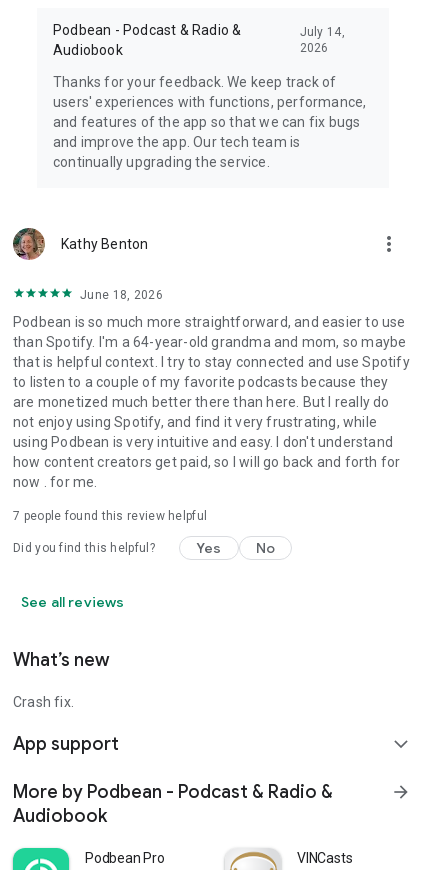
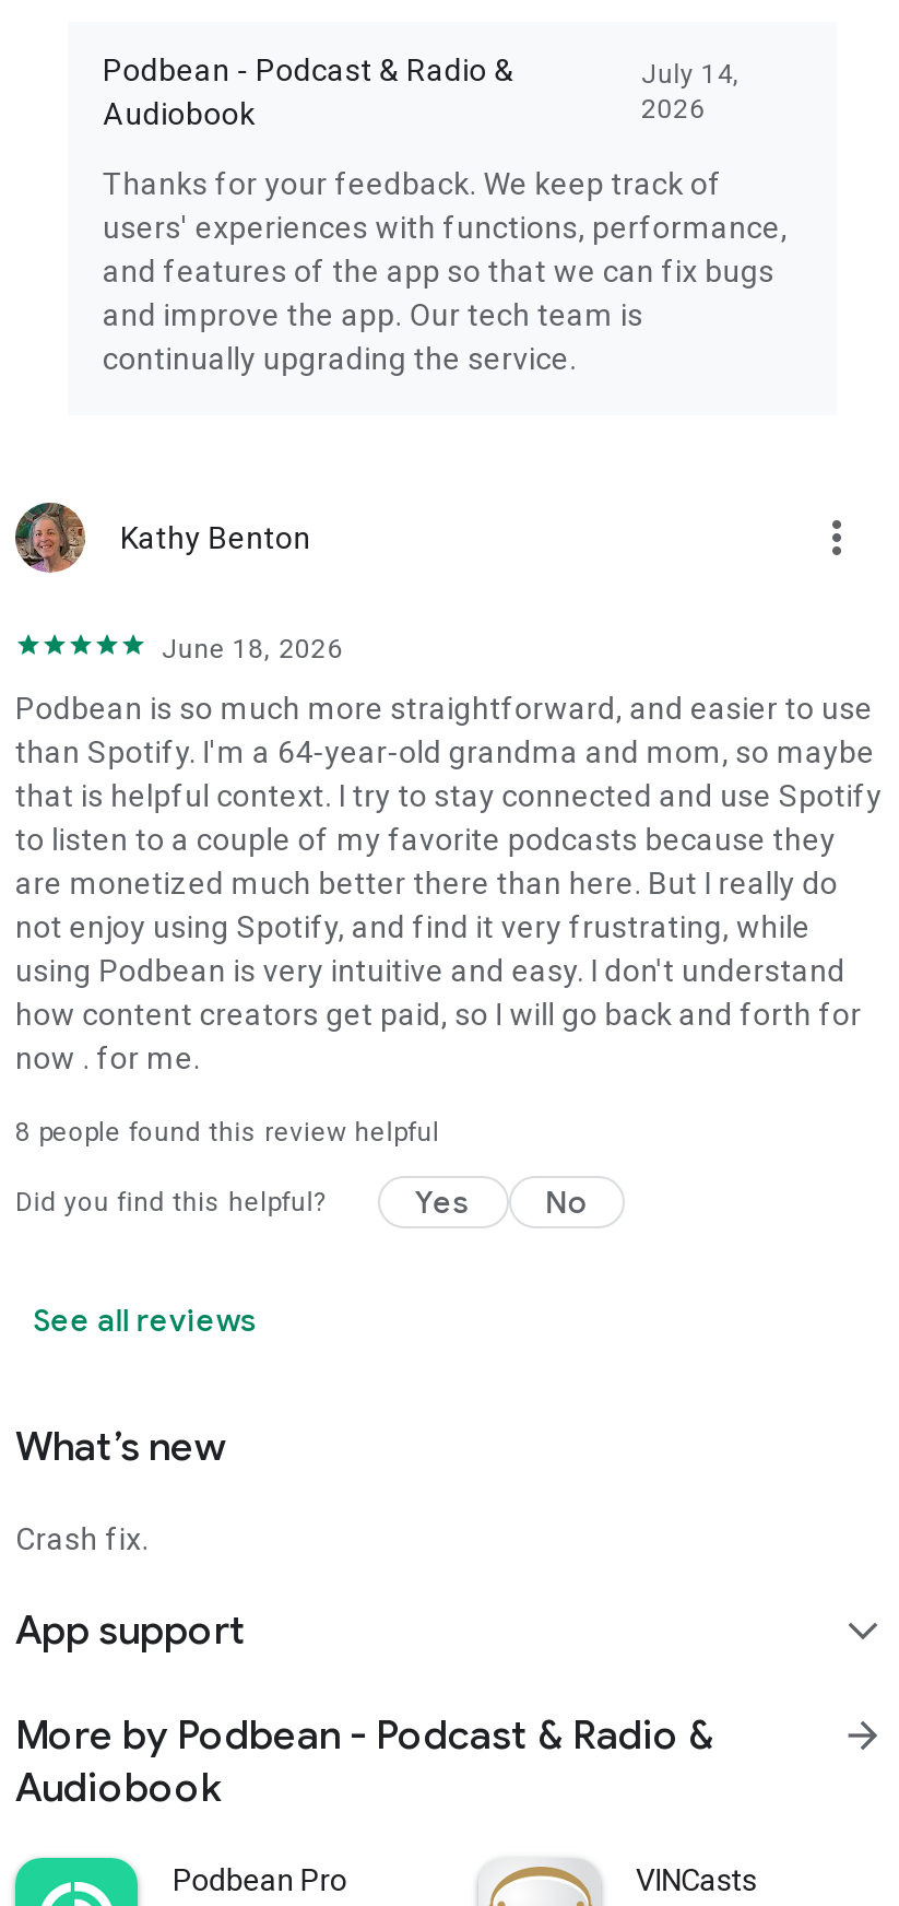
- 7 people found this review helpful
+ 8 people found this review helpful
